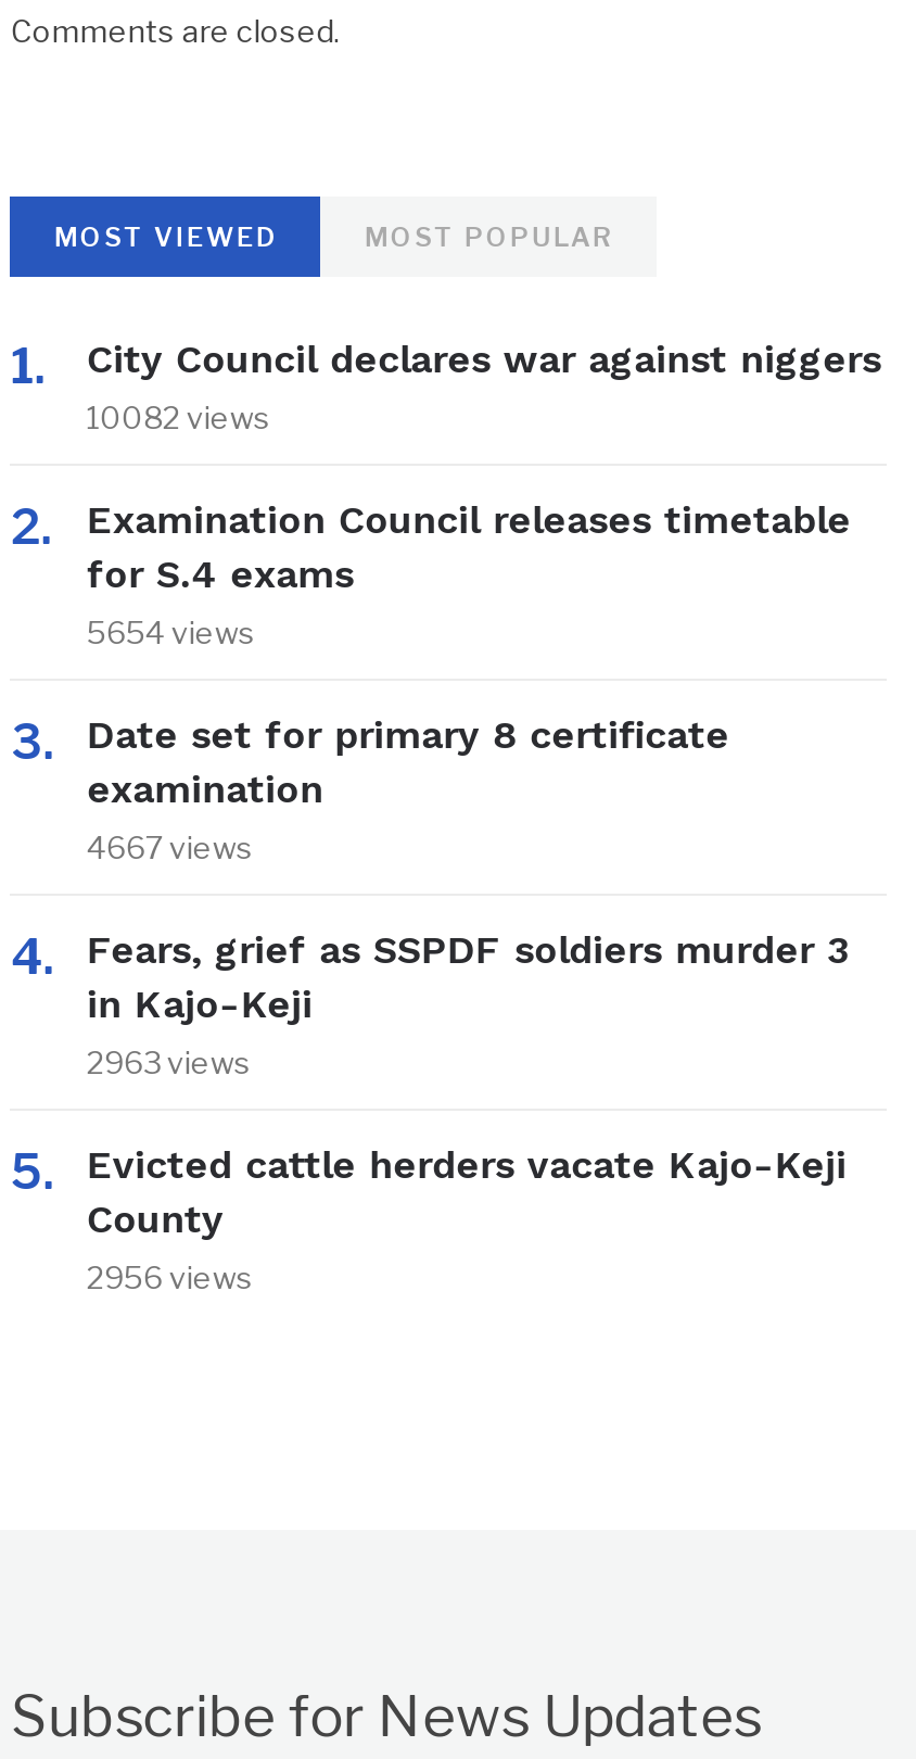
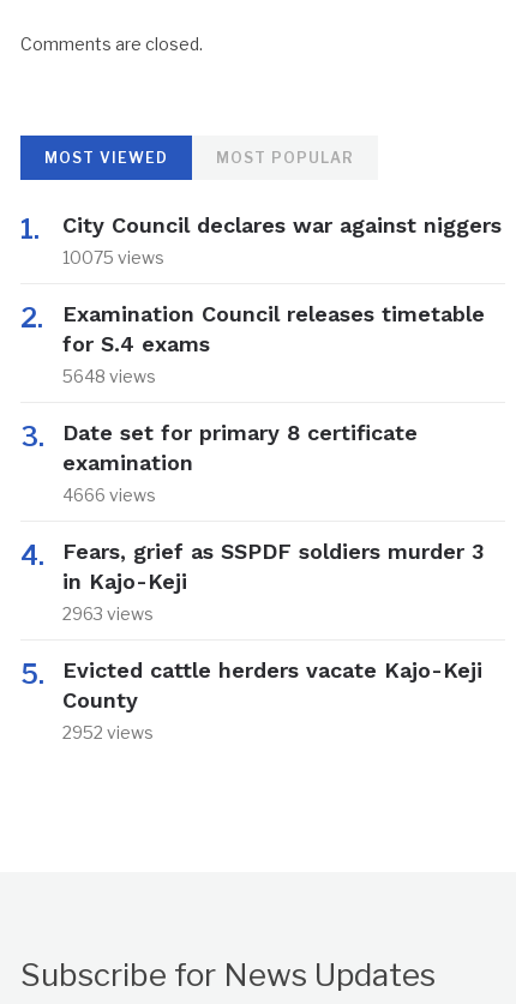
- 10082 views
+ 10075 views

- 5654 views
+ 5648 views

- 4667 views
+ 4666 views

- 2956 views
+ 2952 views
